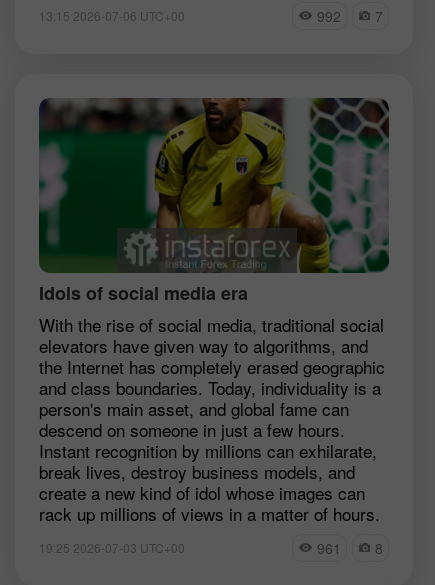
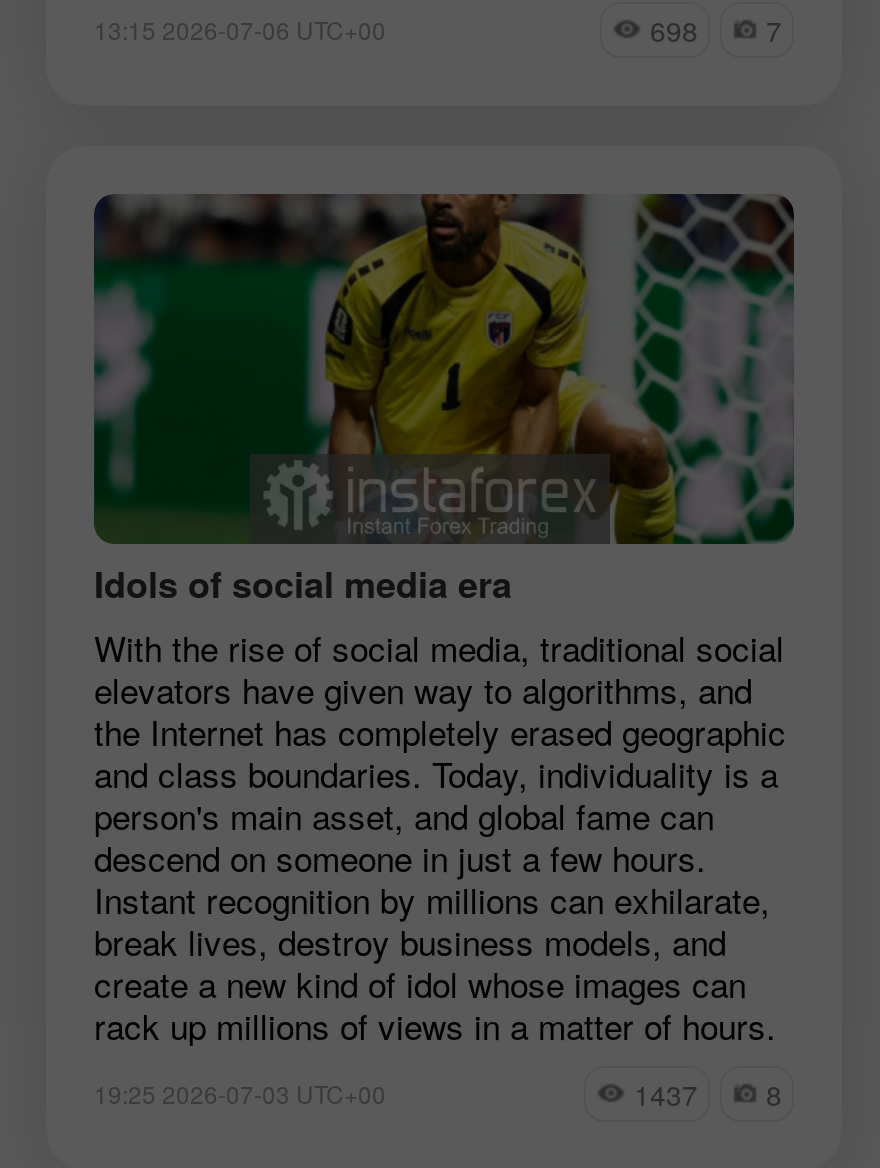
- 992 7
+ 698 7

- 961 8
+ 1437 8
